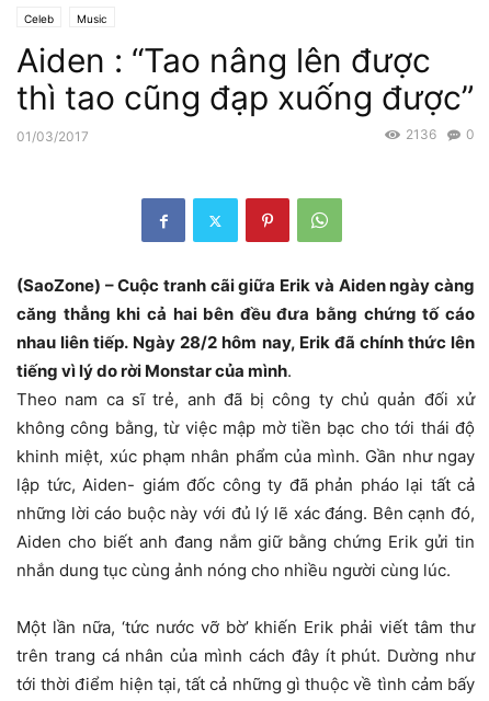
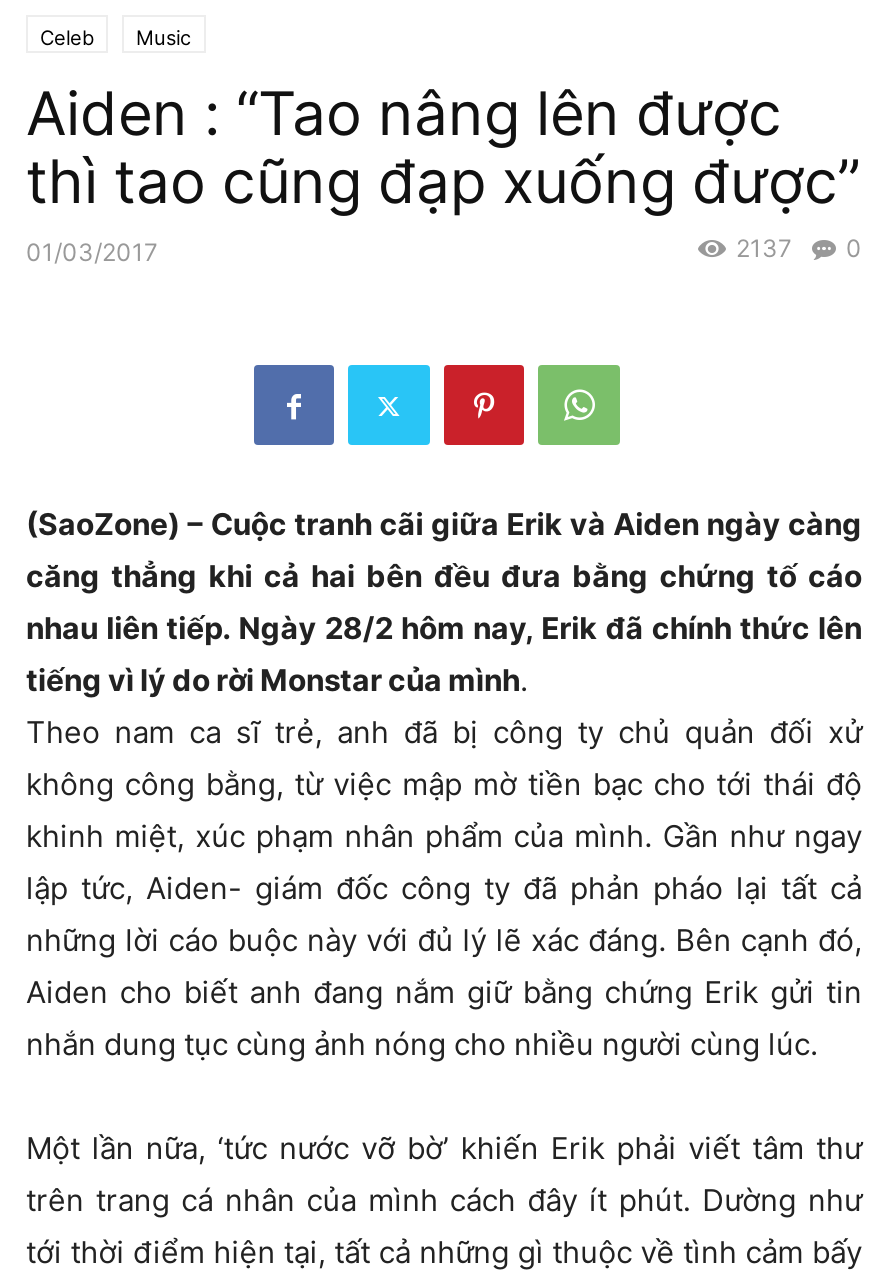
- 2136 0
+ 2137 0
